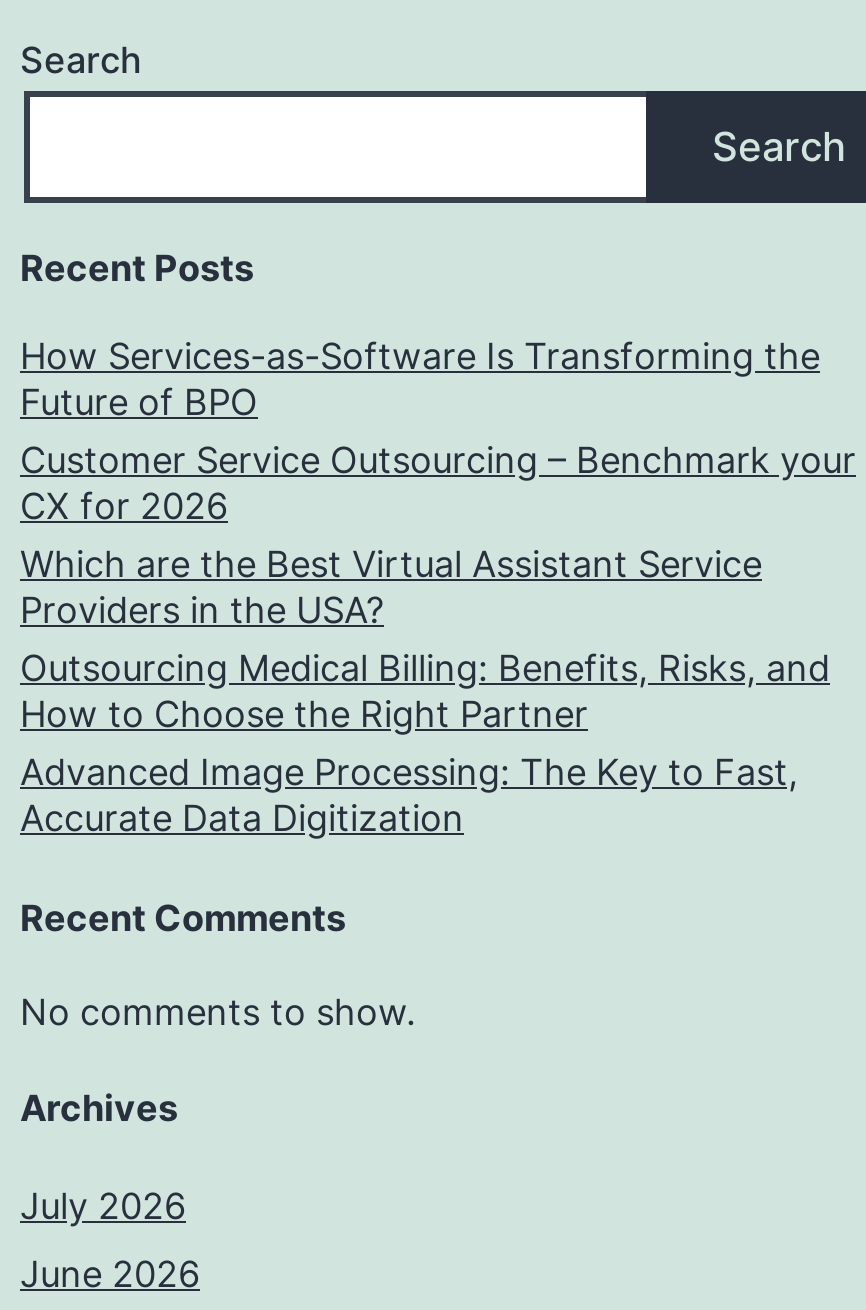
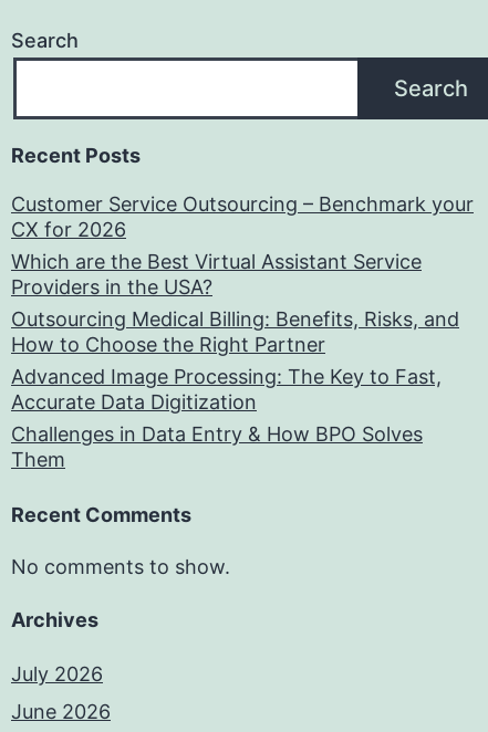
- How Services-as-Software Is Transforming the
- Future of BPO

moved up: Customer Service Outsourcing – Benchmark your | CX for 2026 | Which are the Best Virtual Assistant Service | Providers in the USA? | Outsourcing Medical Billing: Benefits, Risks, and | How to Choose the Right Partner | Advanced Image Processing: The Key to Fast, | Accurate Data Digitization

+ Challenges in Data Entry & How BPO Solves
+ Them
